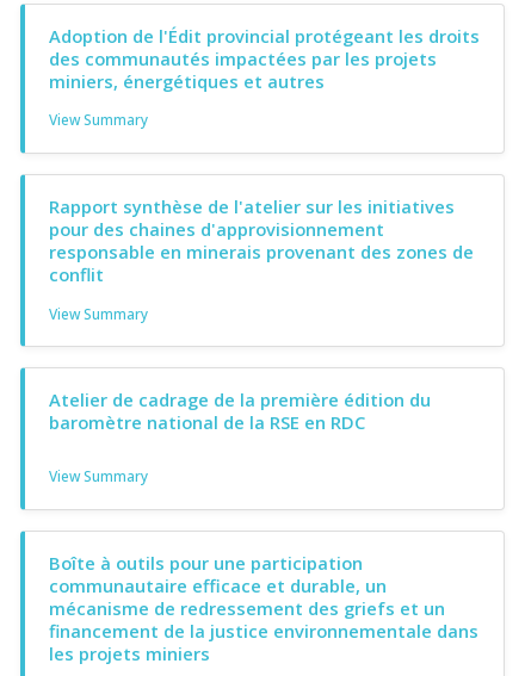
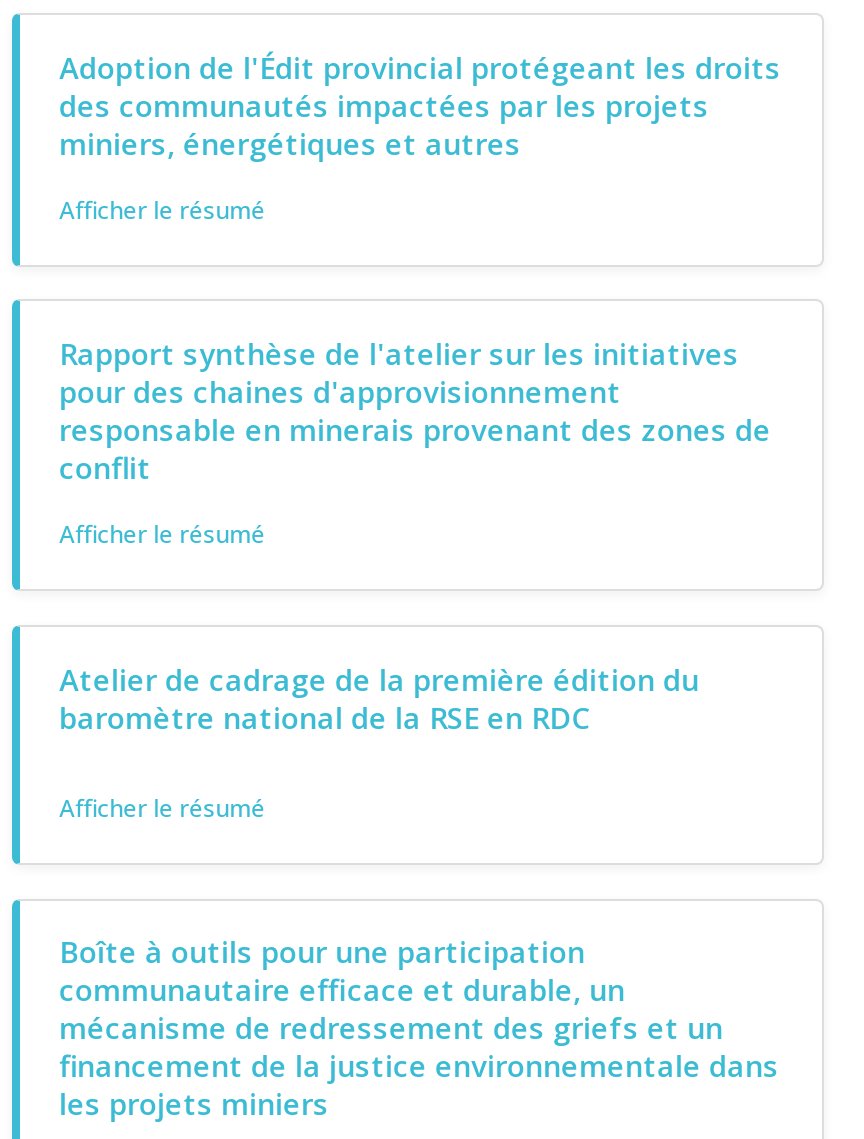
- View Summary
+ Afficher le résumé

- View Summary
+ Afficher le résumé

- View Summary
+ Afficher le résumé
